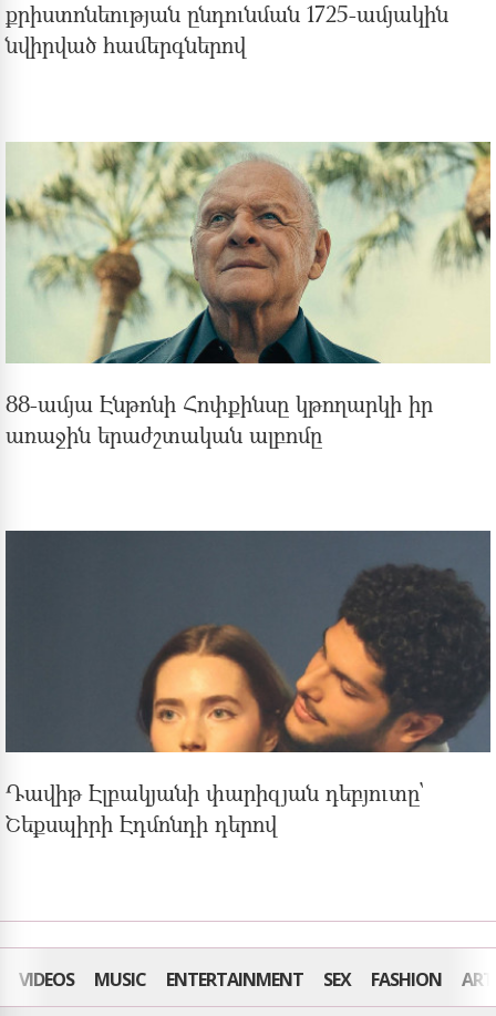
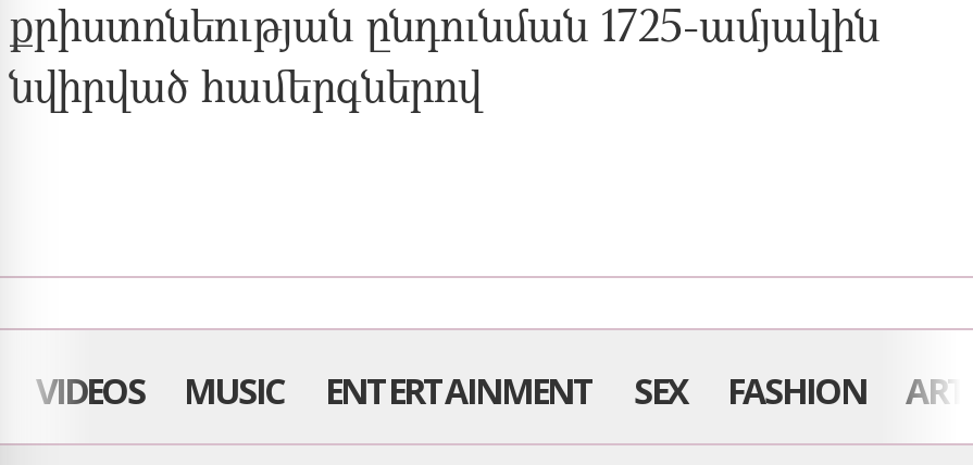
- [image]
- 88-ամյա Էնթոնի Հոփքինսը կթողարկի իր
- առաջին երաժշտական ալբոմը

- [image]
- Դավիթ Էլբակյանի փարիզյան դեբյուտը՝
- Շեքսպիրի Էդմոնդի դերով
